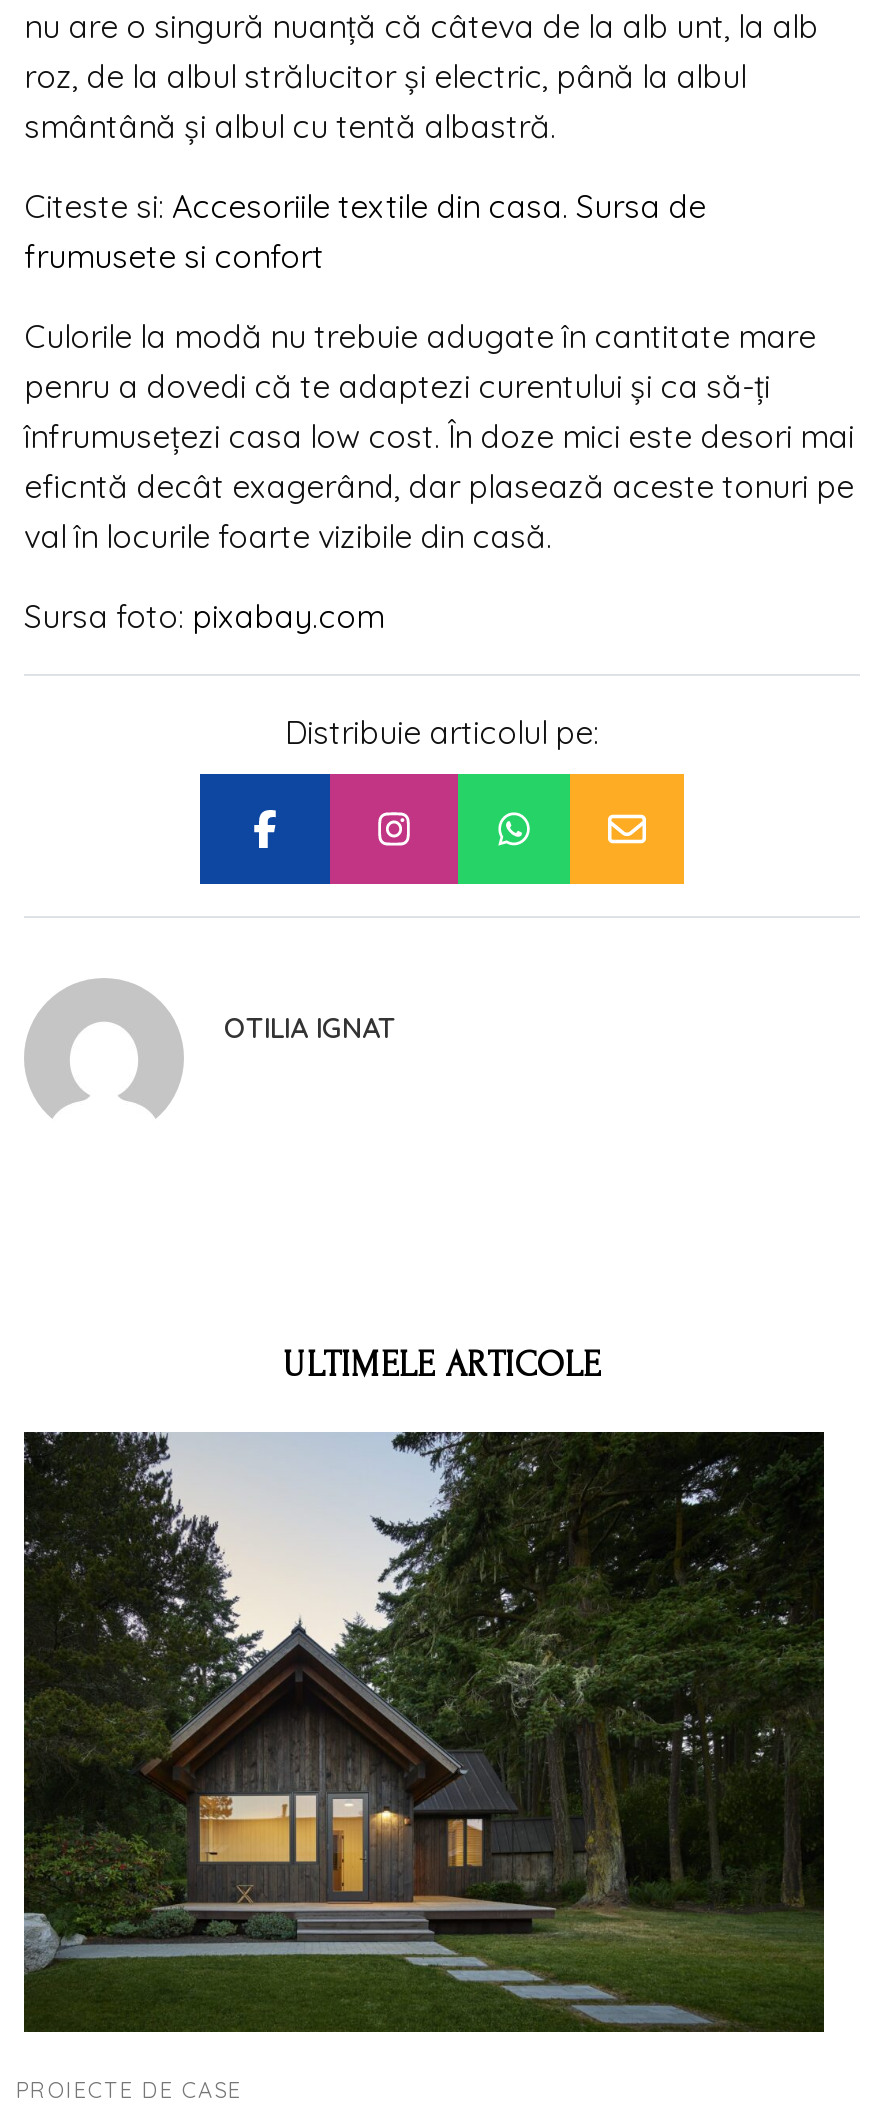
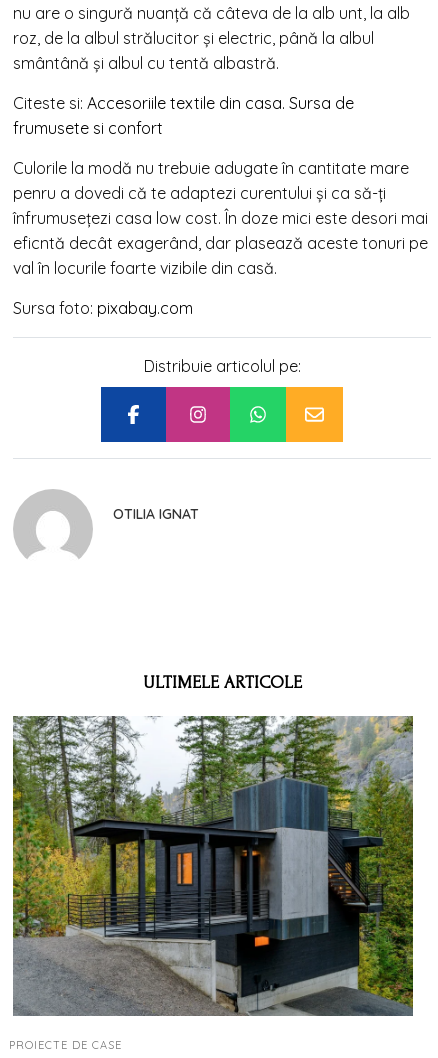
- [image]
+ [image]
